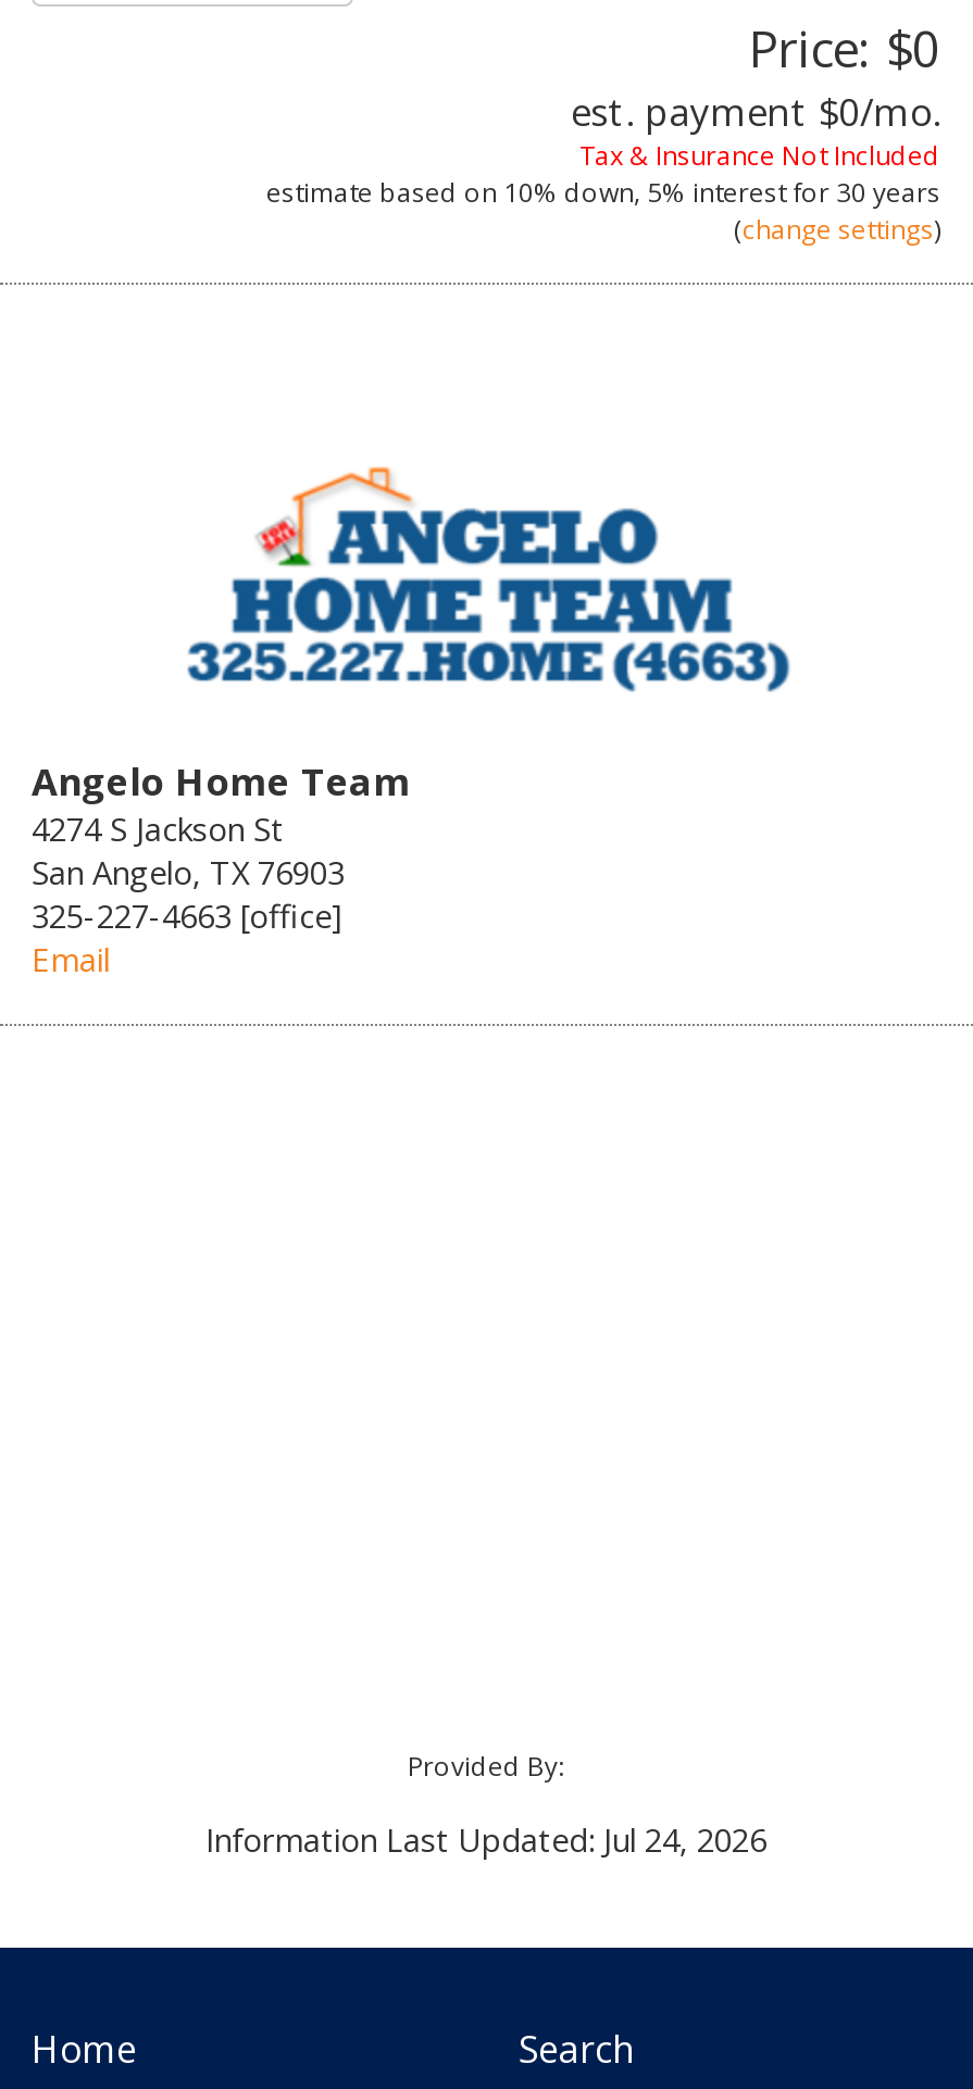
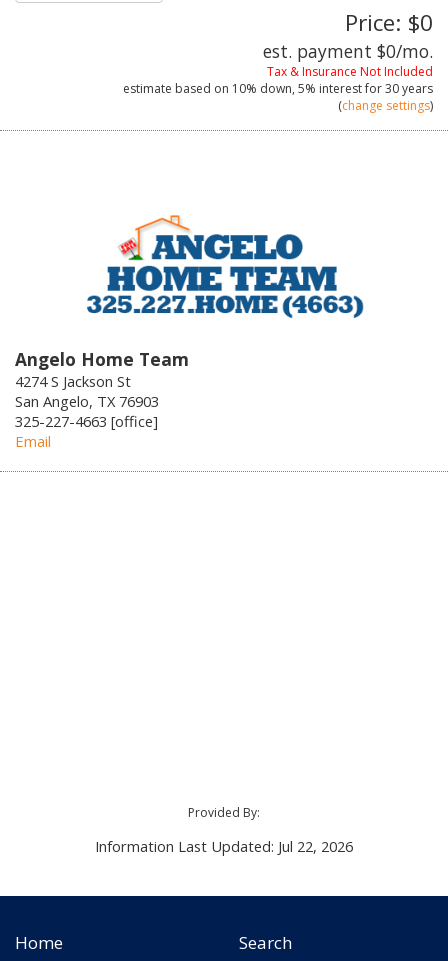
- Information Last Updated: Jul 24, 2026
+ Information Last Updated: Jul 22, 2026
